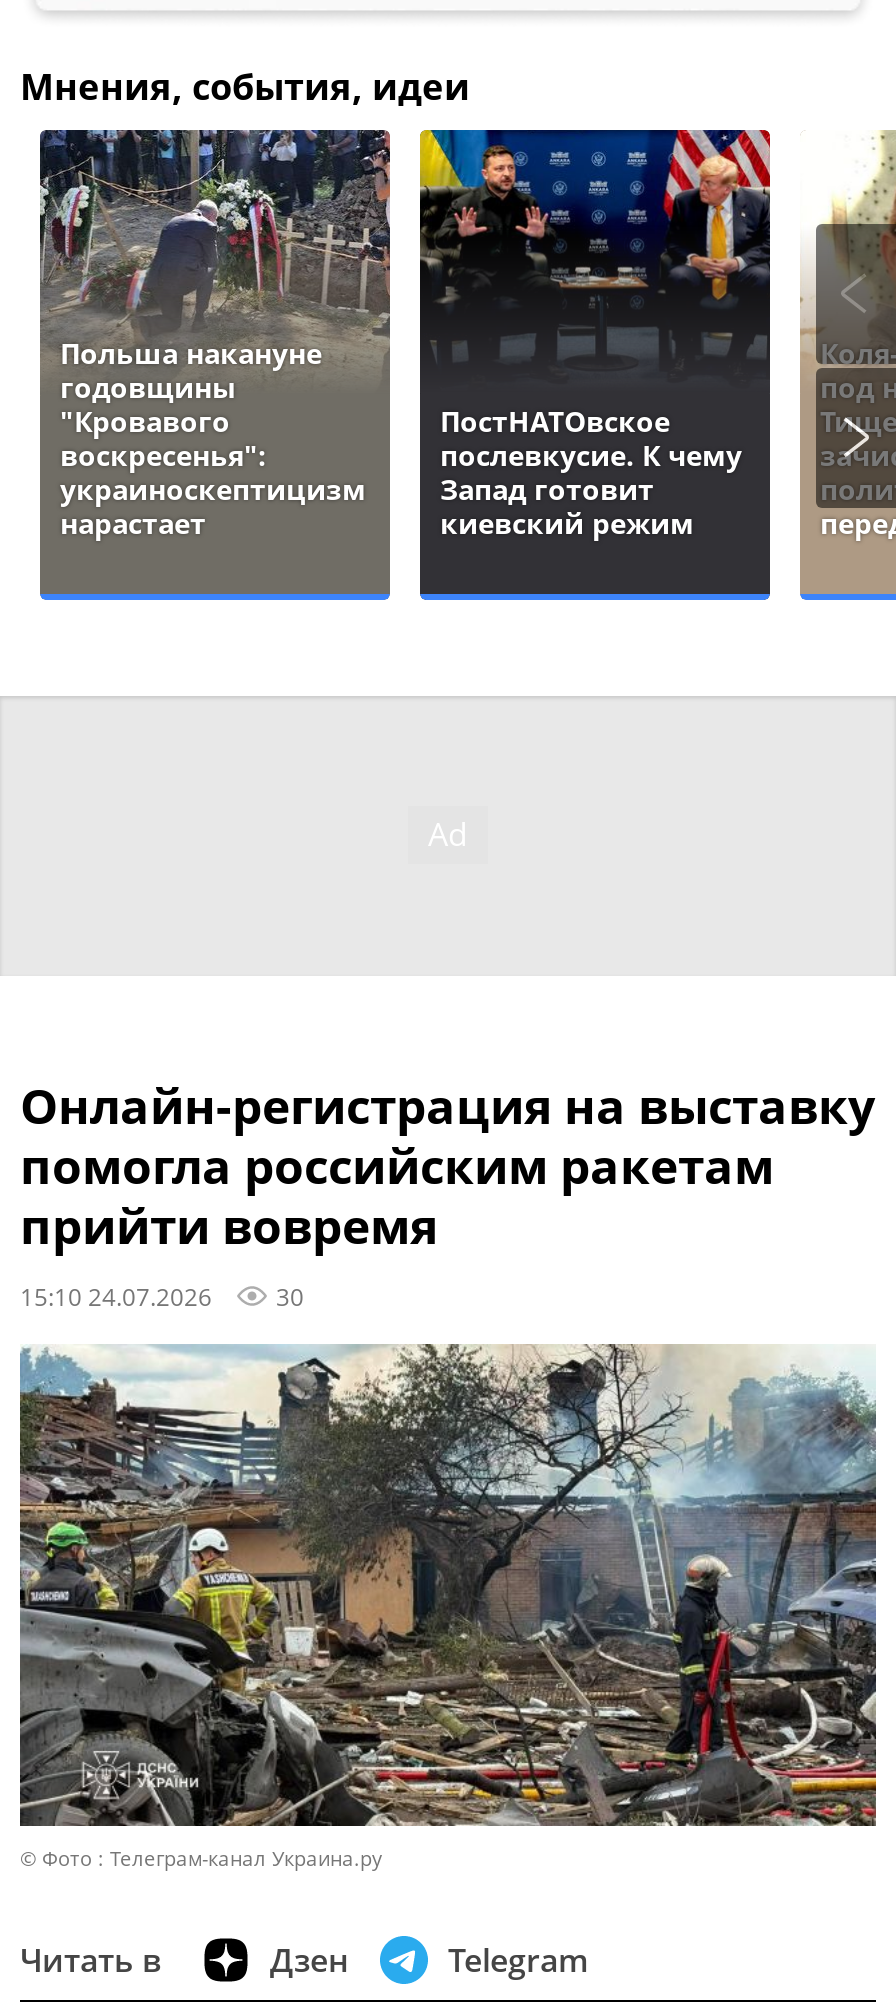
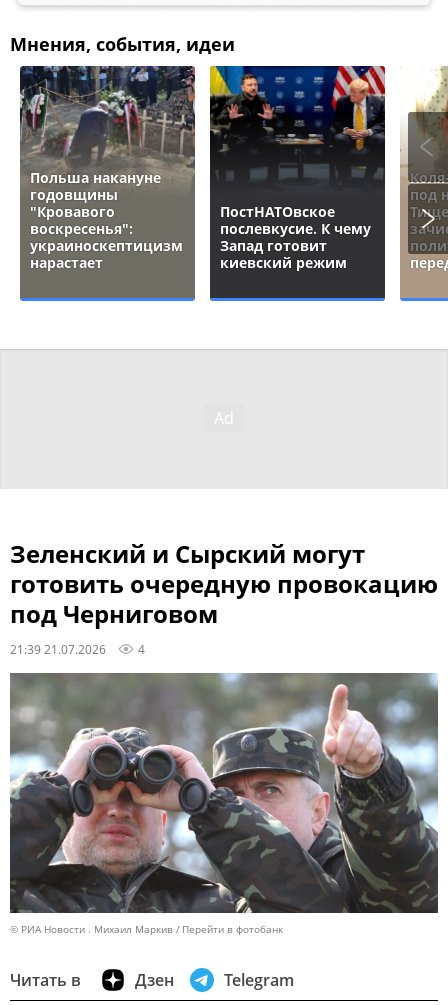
- Онлайн-регистрация на выставку
- помогла российским ракетам
- прийти вовремя
- 15:10 24.07.2026
- 30
+ Зеленский и Сырский могут
+ готовить очередную провокацию
+ под Черниговом
+ 21:39 21.07.2026
+ 4

- [image]
- © Фото : Телеграм-канал Украина.ру
+ [image]
+ © РИА Новости . Михаил Маркив
+ Перейти в фотобанк
